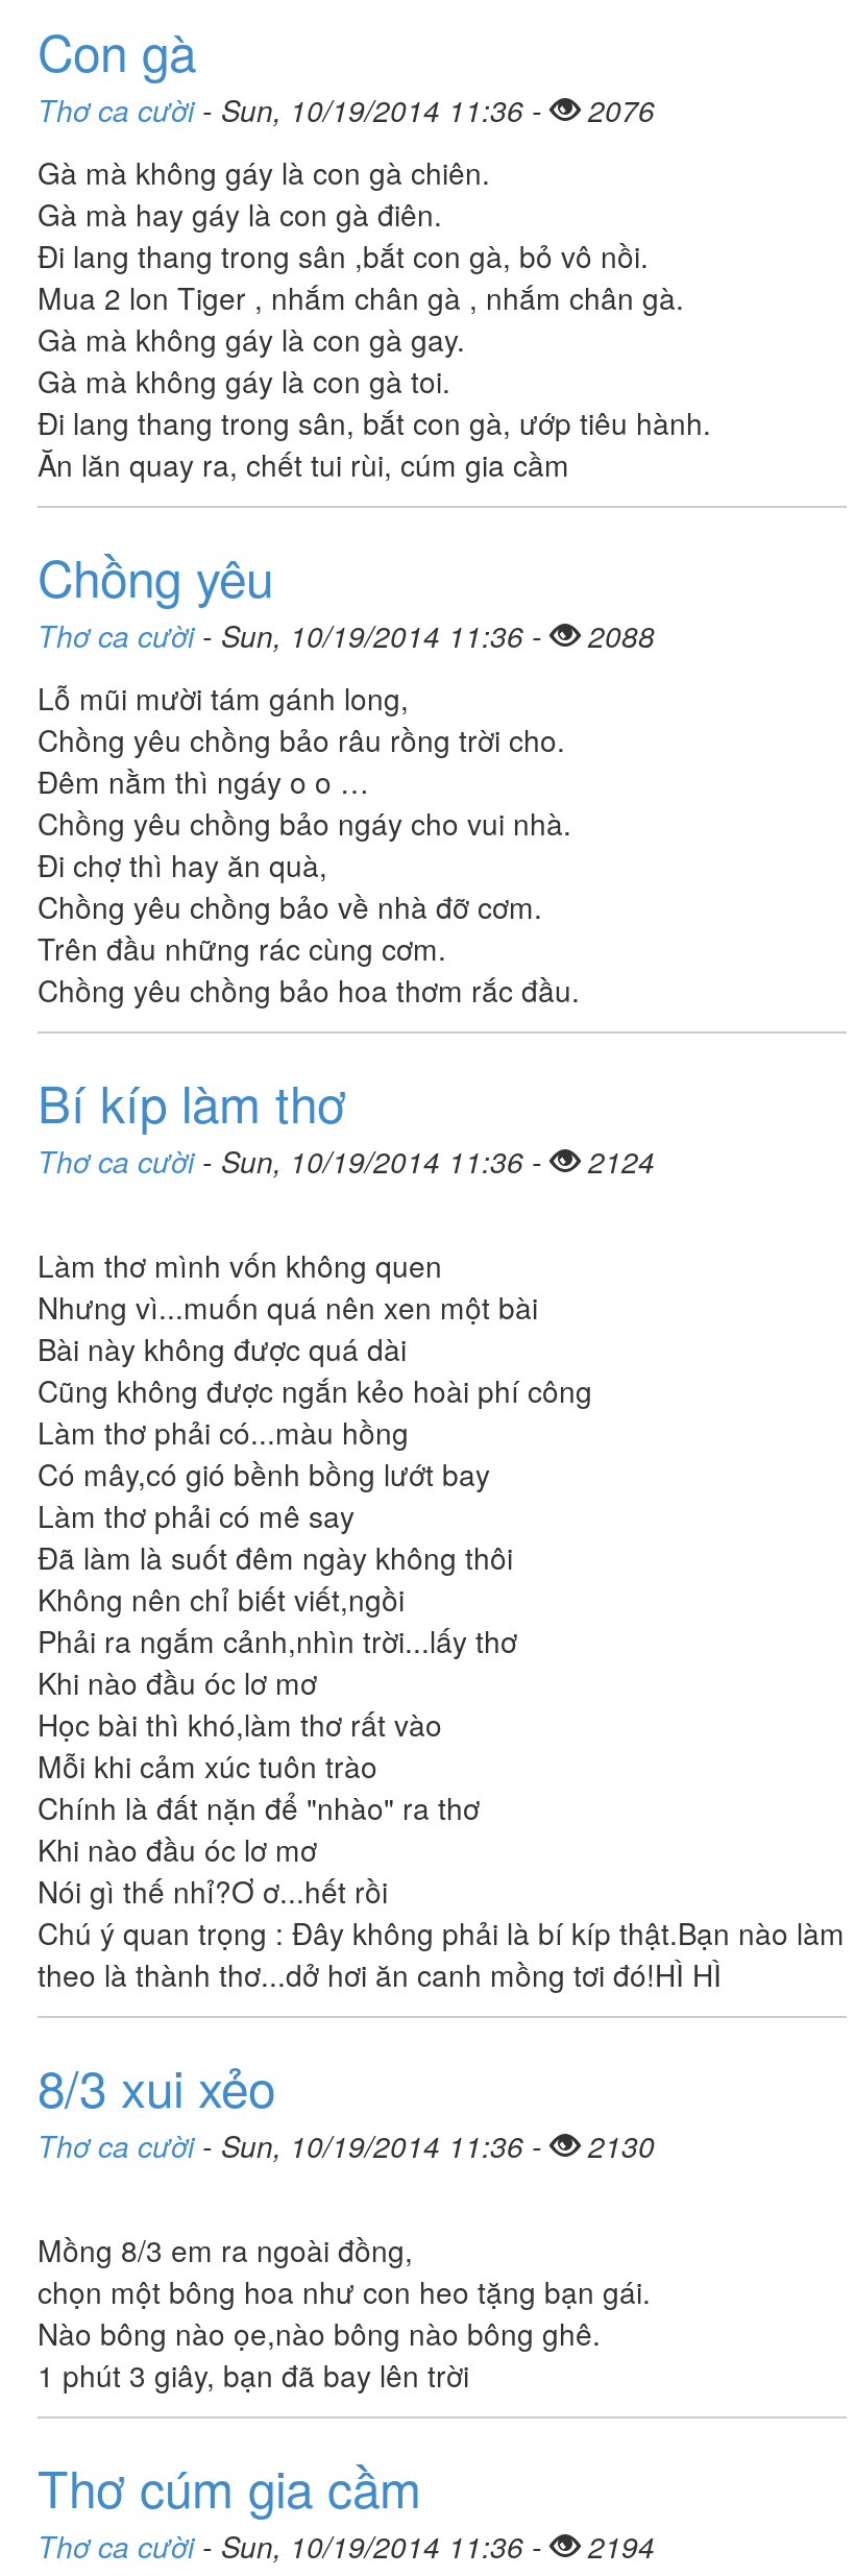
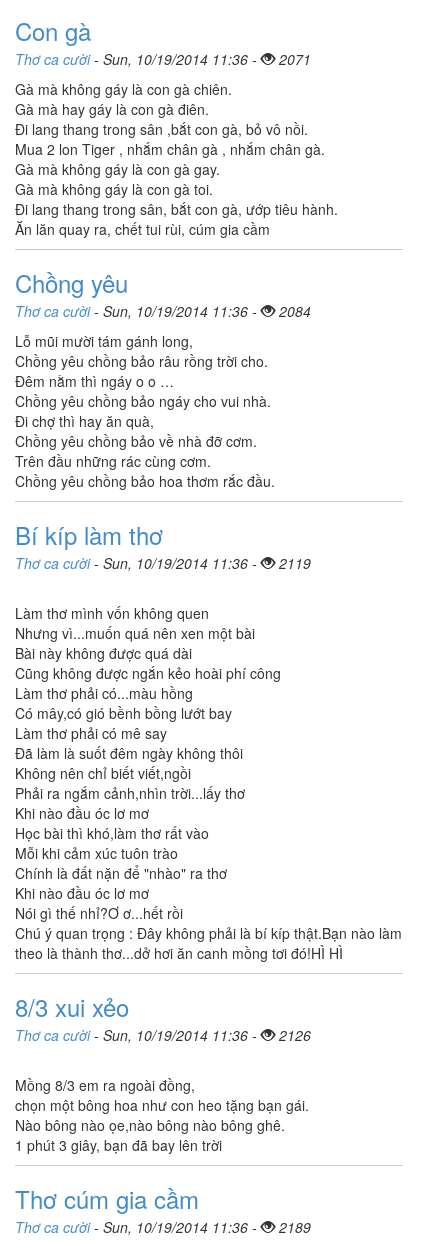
- Thơ ca cười - Sun, 10/19/2014 11:36 - 2076
+ Thơ ca cười - Sun, 10/19/2014 11:36 - 2071

- Thơ ca cười - Sun, 10/19/2014 11:36 - 2088
+ Thơ ca cười - Sun, 10/19/2014 11:36 - 2084

- Thơ ca cười - Sun, 10/19/2014 11:36 - 2124
+ Thơ ca cười - Sun, 10/19/2014 11:36 - 2119

- Thơ ca cười - Sun, 10/19/2014 11:36 - 2130
+ Thơ ca cười - Sun, 10/19/2014 11:36 - 2126

- Thơ ca cười - Sun, 10/19/2014 11:36 - 2194
+ Thơ ca cười - Sun, 10/19/2014 11:36 - 2189
